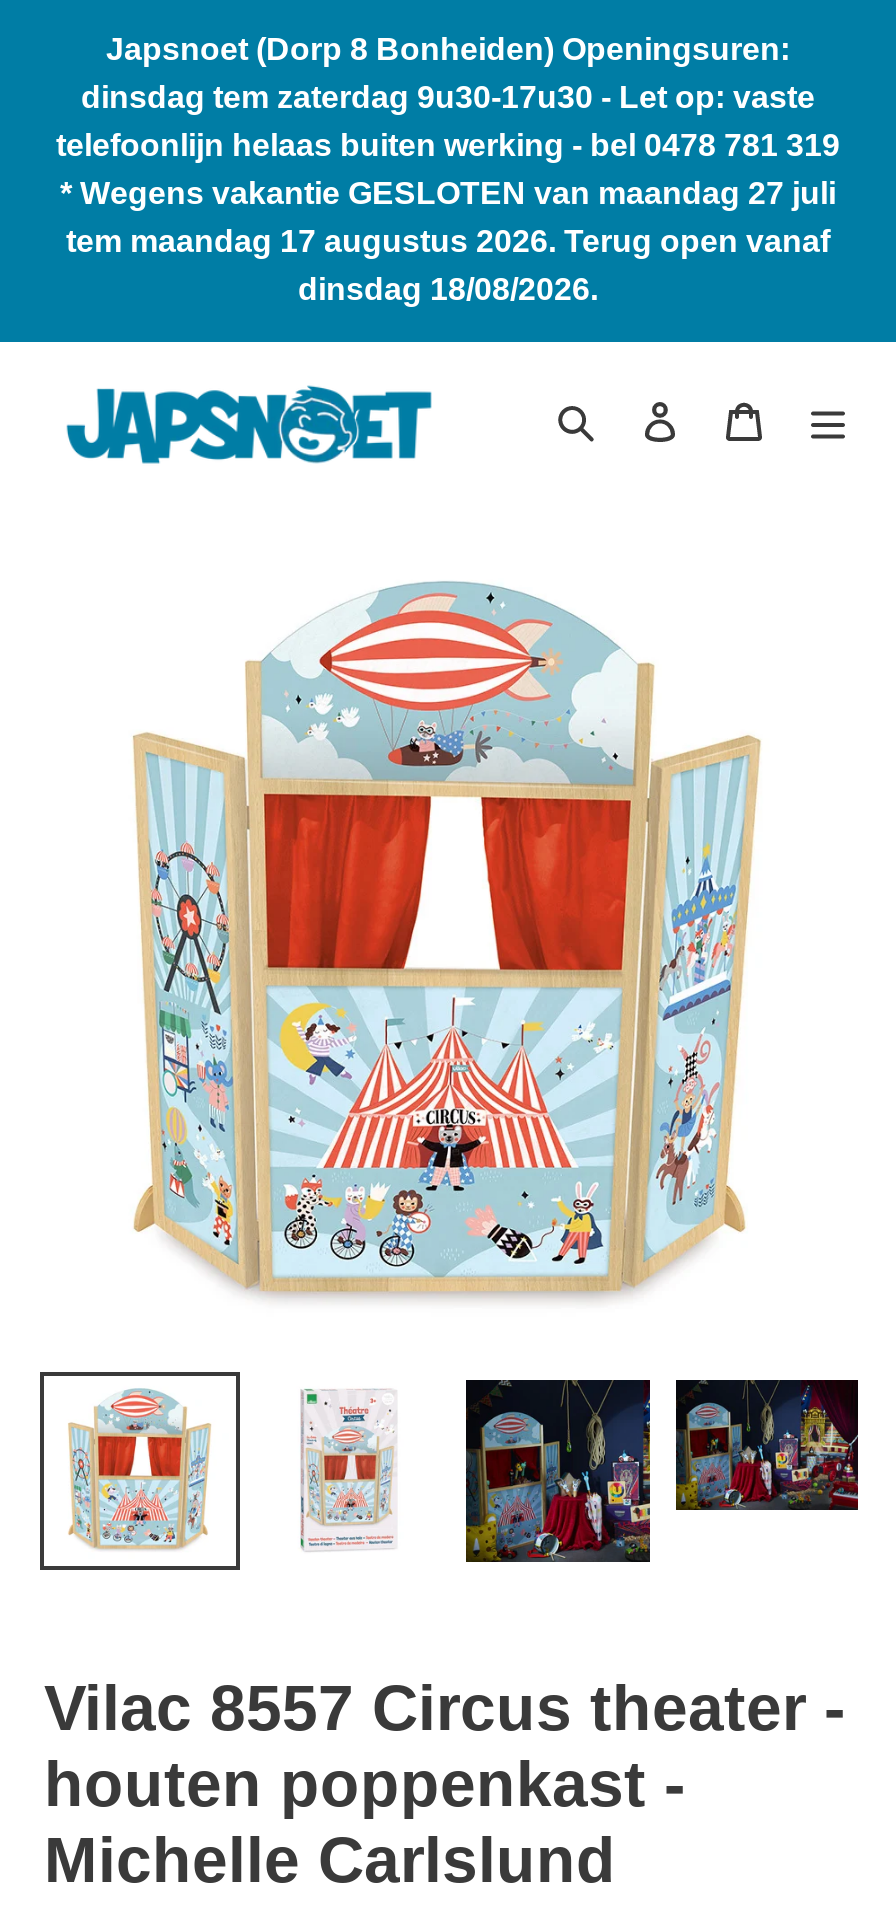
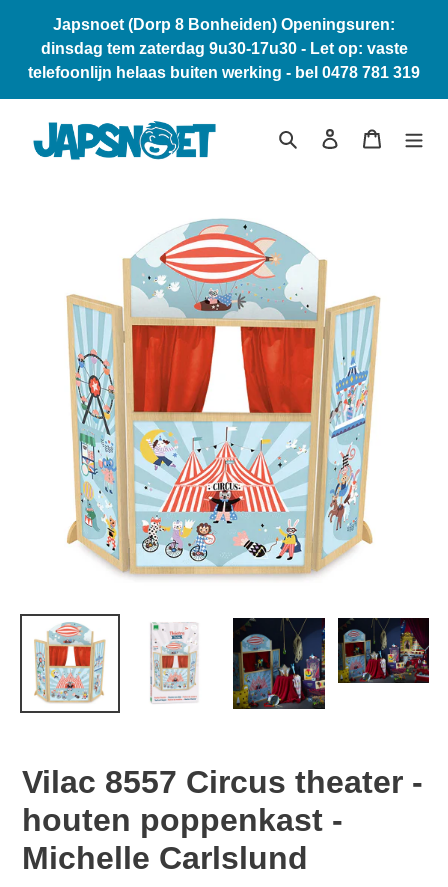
- * Wegens vakantie GESLOTEN van maandag 27 juli
- tem maandag 17 augustus 2026. Terug open vanaf
- dinsdag 18/08/2026.
